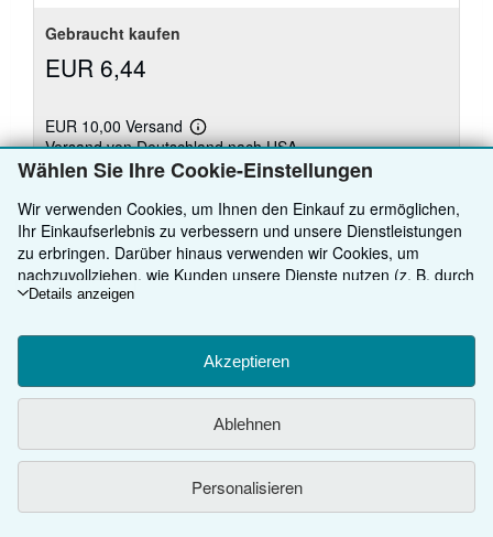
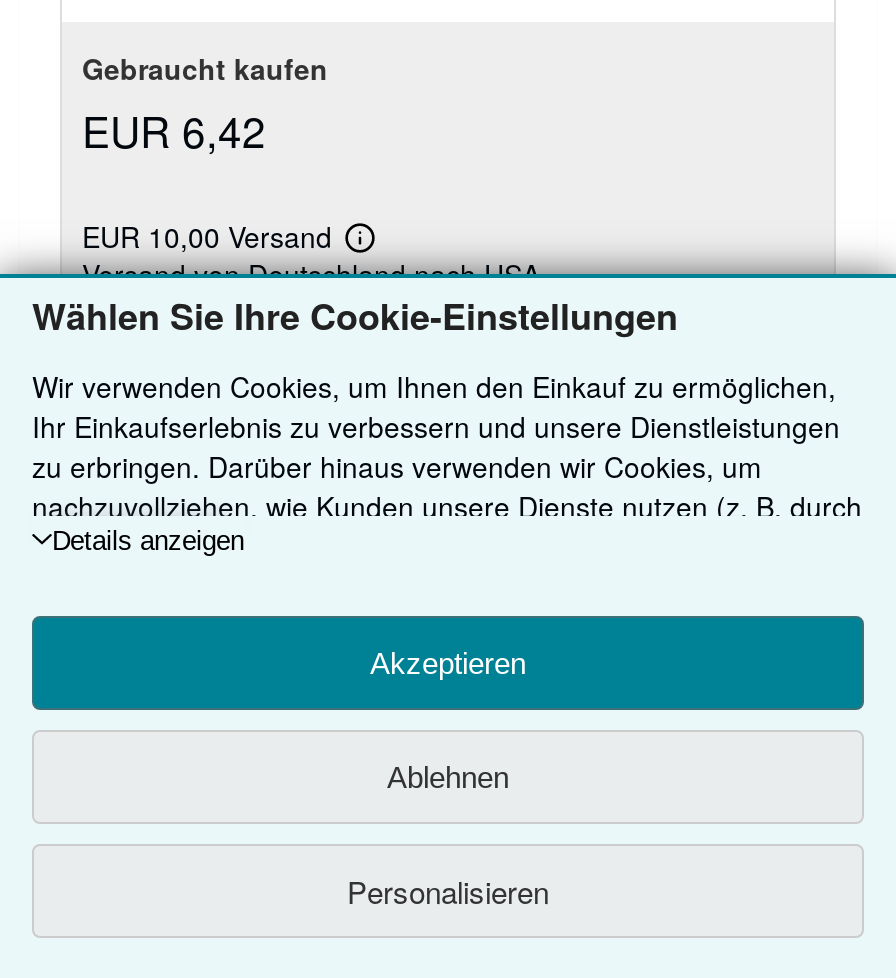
- EUR 6,44
+ EUR 6,42
